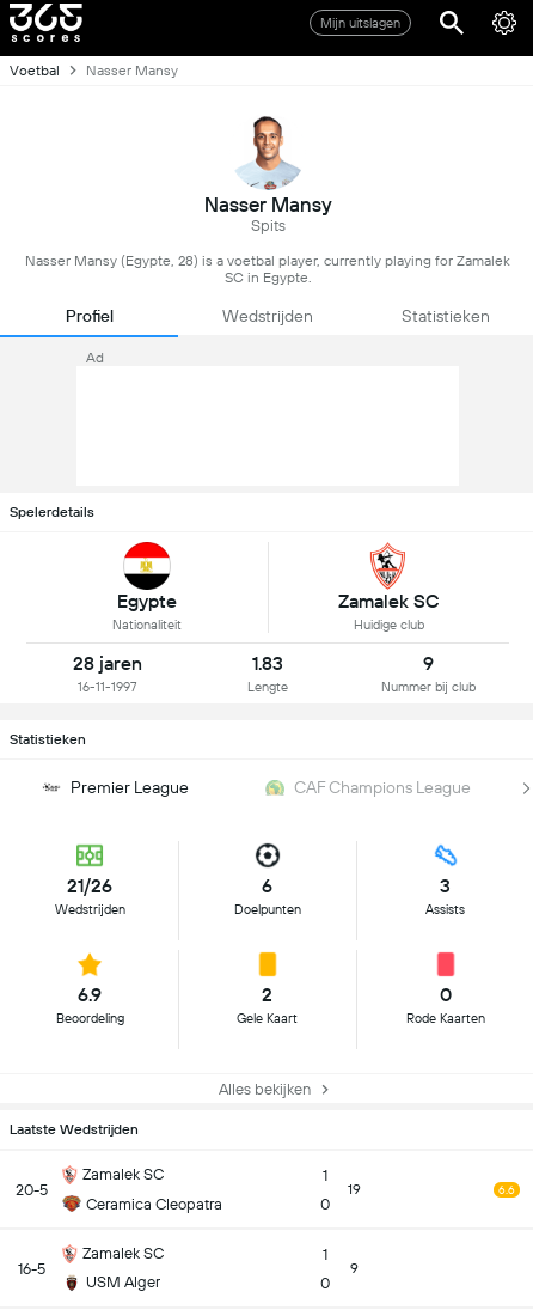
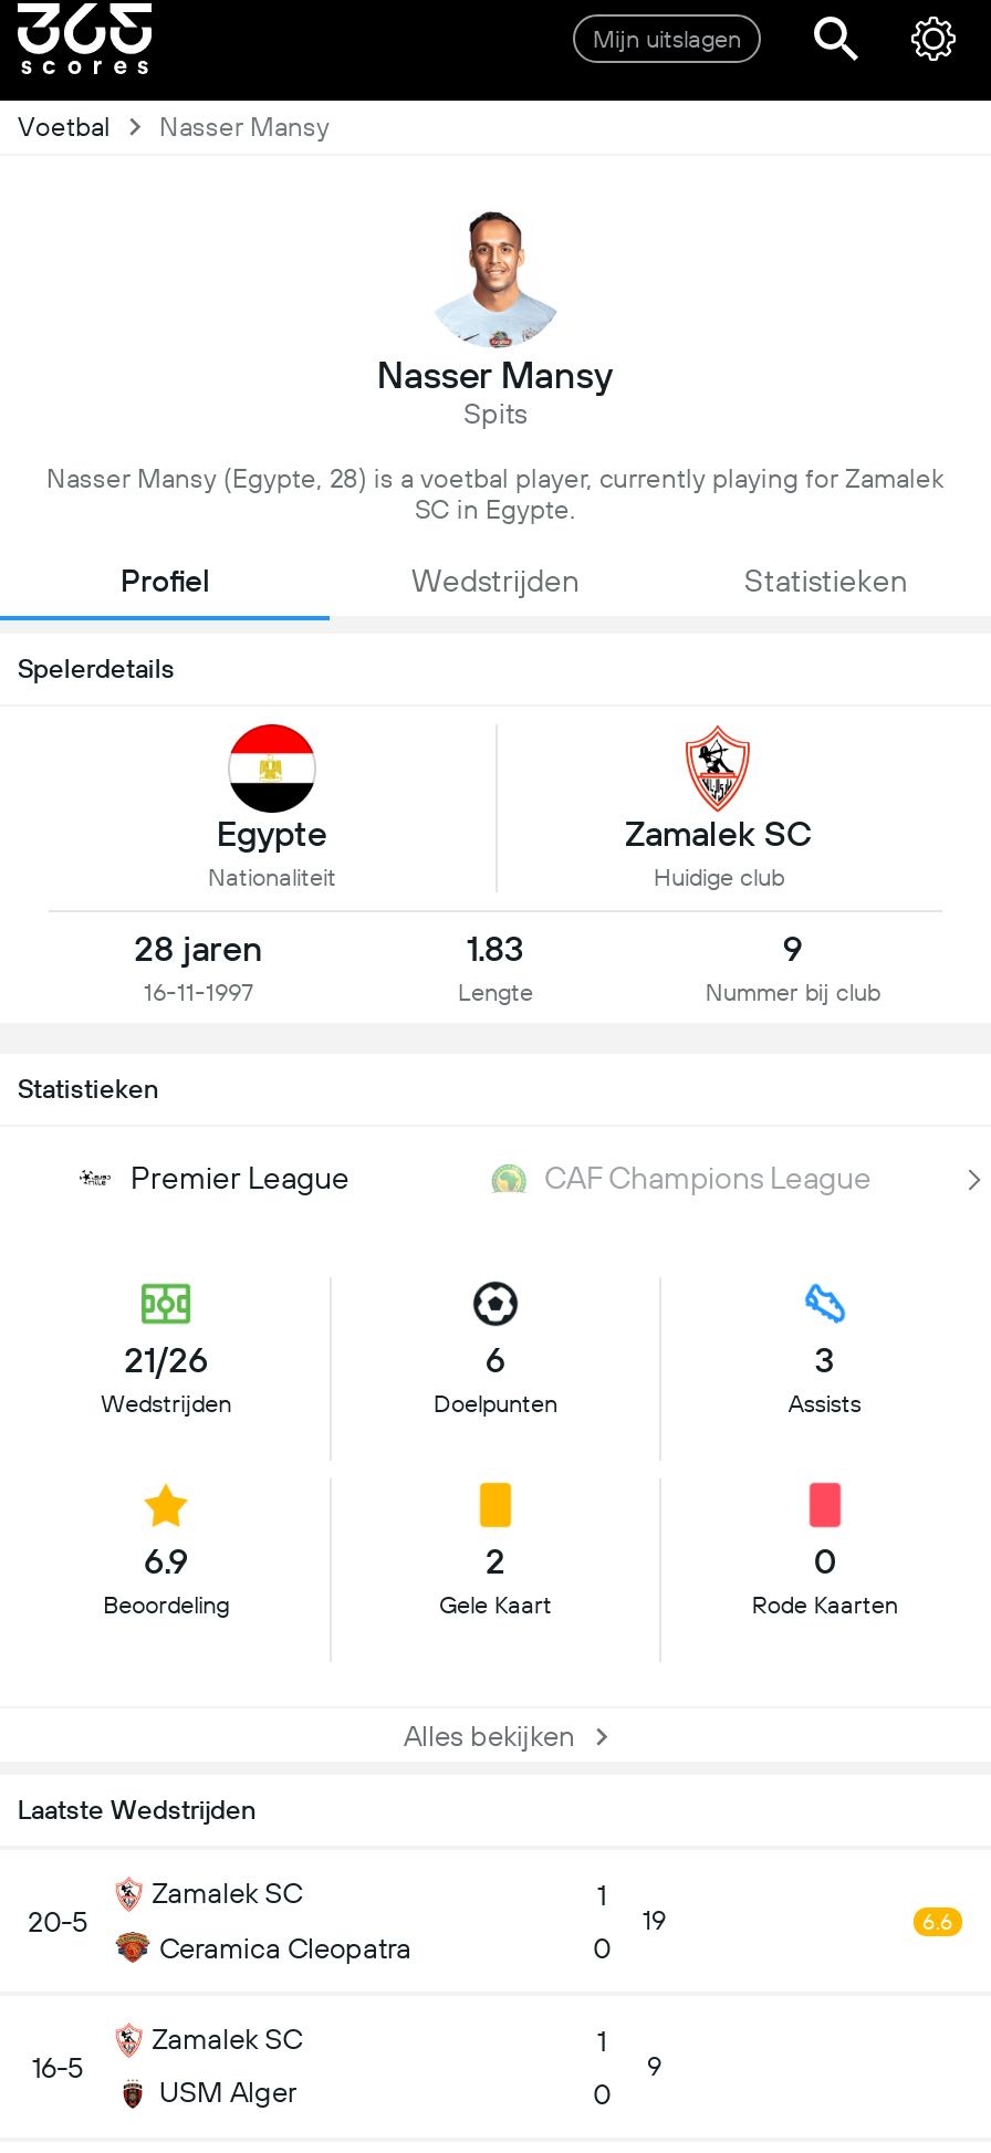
- Ad
